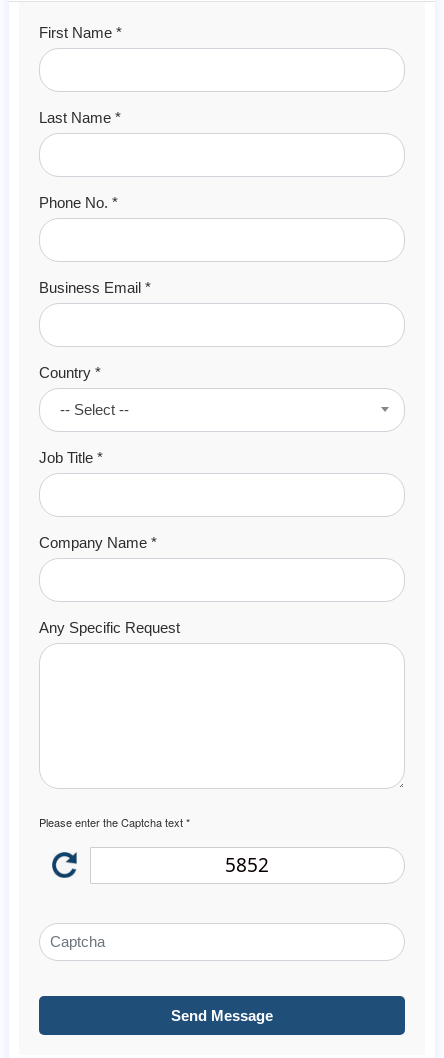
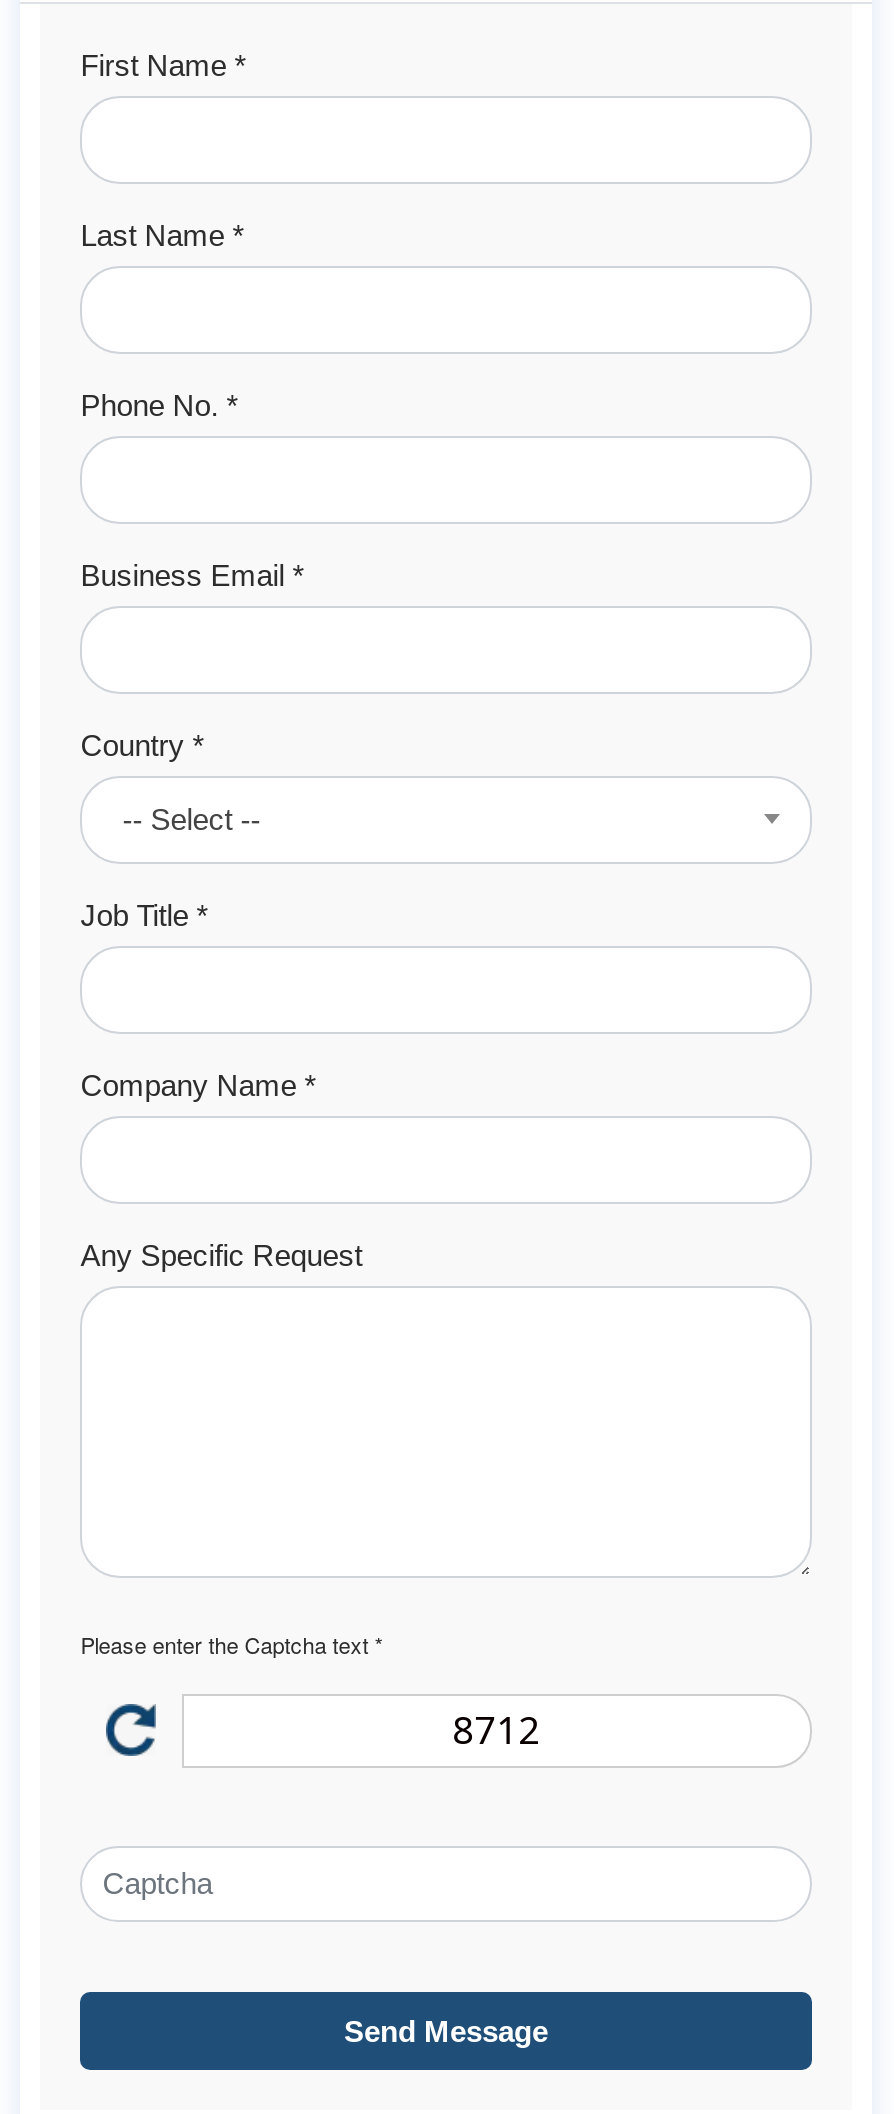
- 5852
+ 8712
